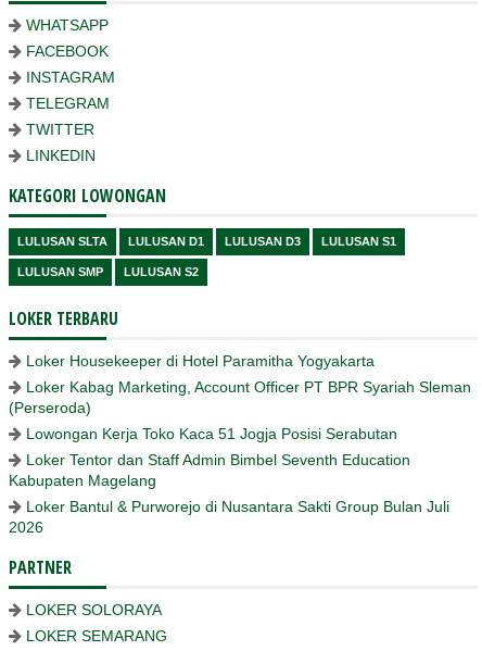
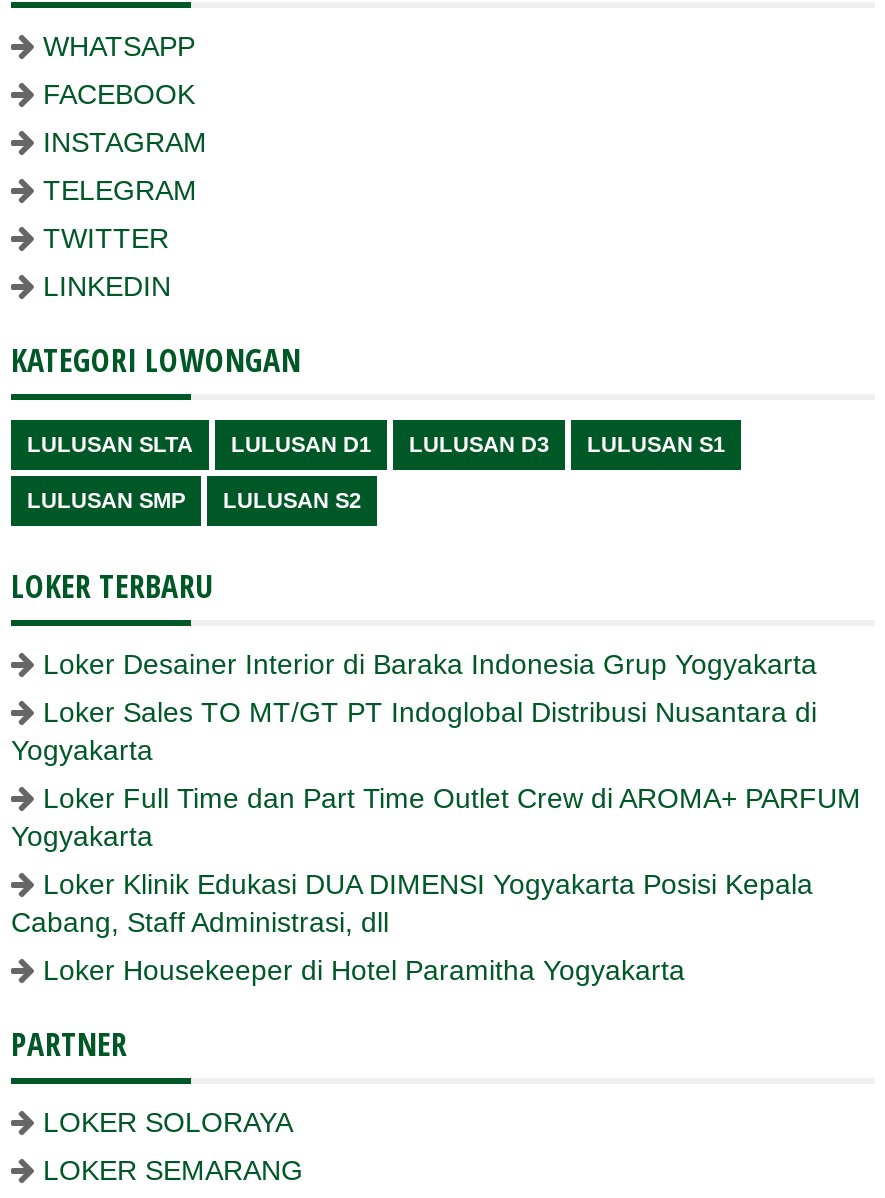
+ Loker Desainer Interior di Baraka Indonesia Grup Yogyakarta
+ Loker Sales TO MT/GT PT Indoglobal Distribusi Nusantara di
+ Yogyakarta
+ Loker Full Time dan Part Time Outlet Crew di AROMA+ PARFUM
+ Yogyakarta
+ Loker Klinik Edukasi DUA DIMENSI Yogyakarta Posisi Kepala
+ Cabang, Staff Administrasi, dll

moved down: Loker Housekeeper di Hotel Paramitha Yogyakarta

- Loker Kabag Marketing, Account Officer PT BPR Syariah Sleman
- (Perseroda)
- Lowongan Kerja Toko Kaca 51 Jogja Posisi Serabutan
- Loker Tentor dan Staff Admin Bimbel Seventh Education
- Kabupaten Magelang
- Loker Bantul & Purworejo di Nusantara Sakti Group Bulan Juli
- 2026
